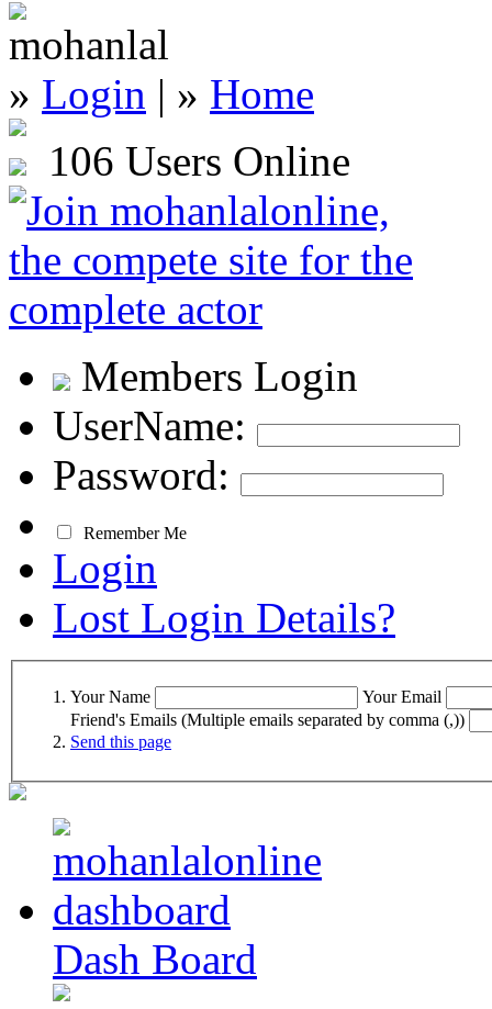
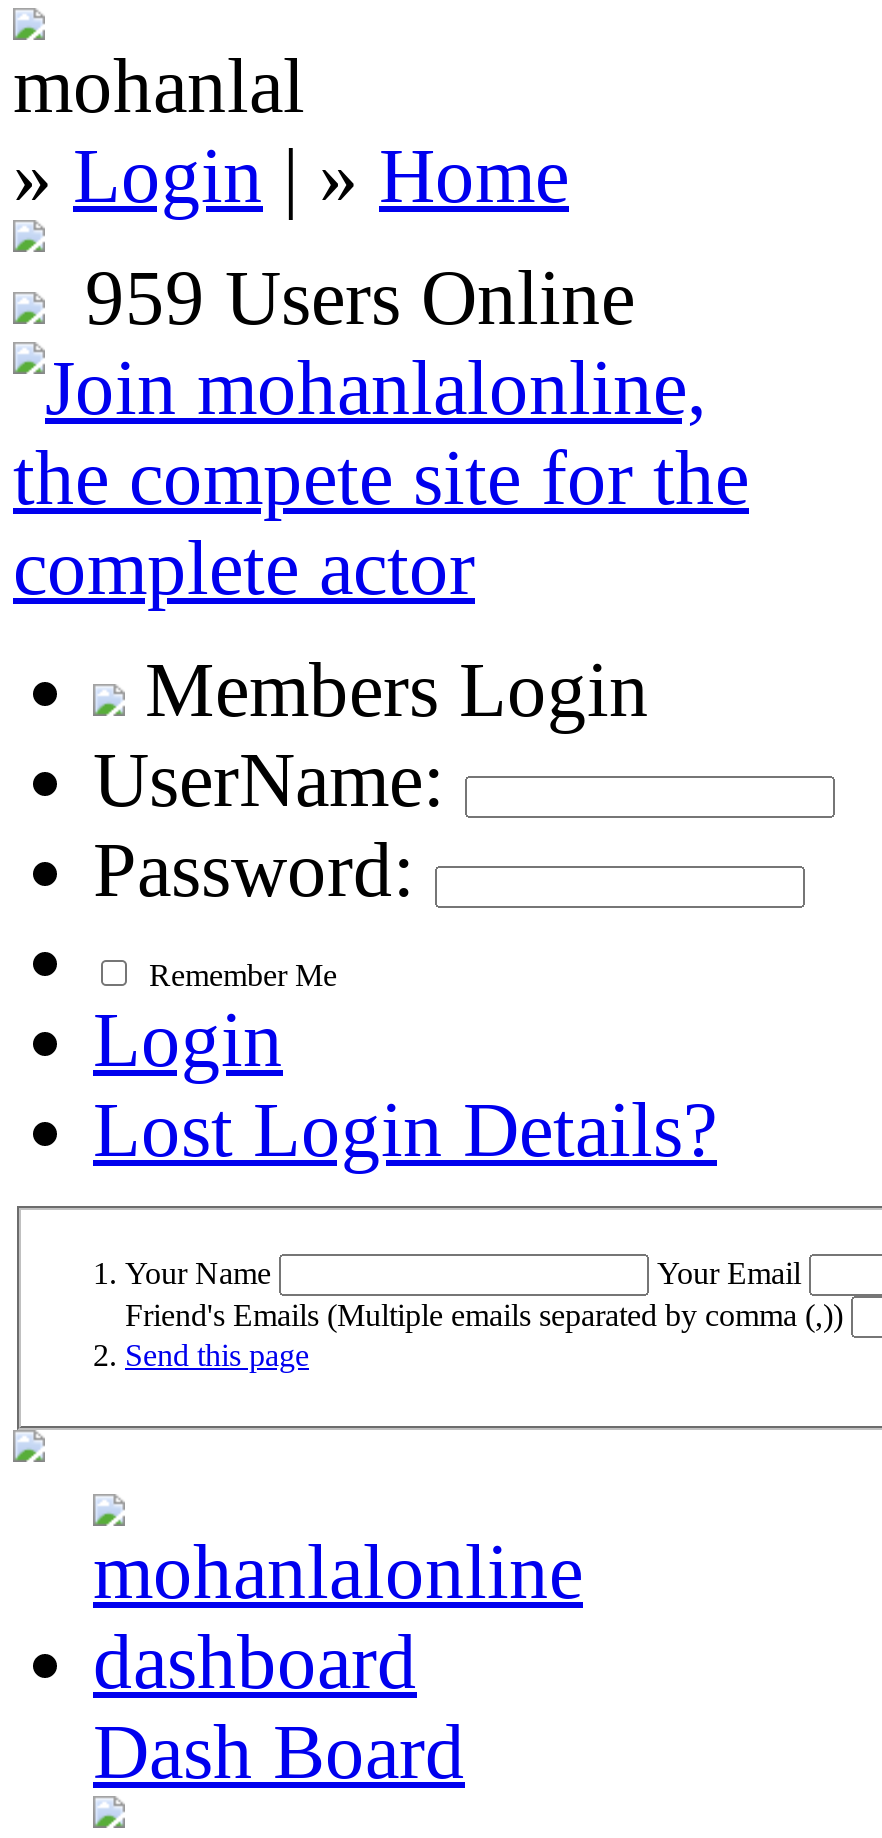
- 106 Users Online
+ 959 Users Online
